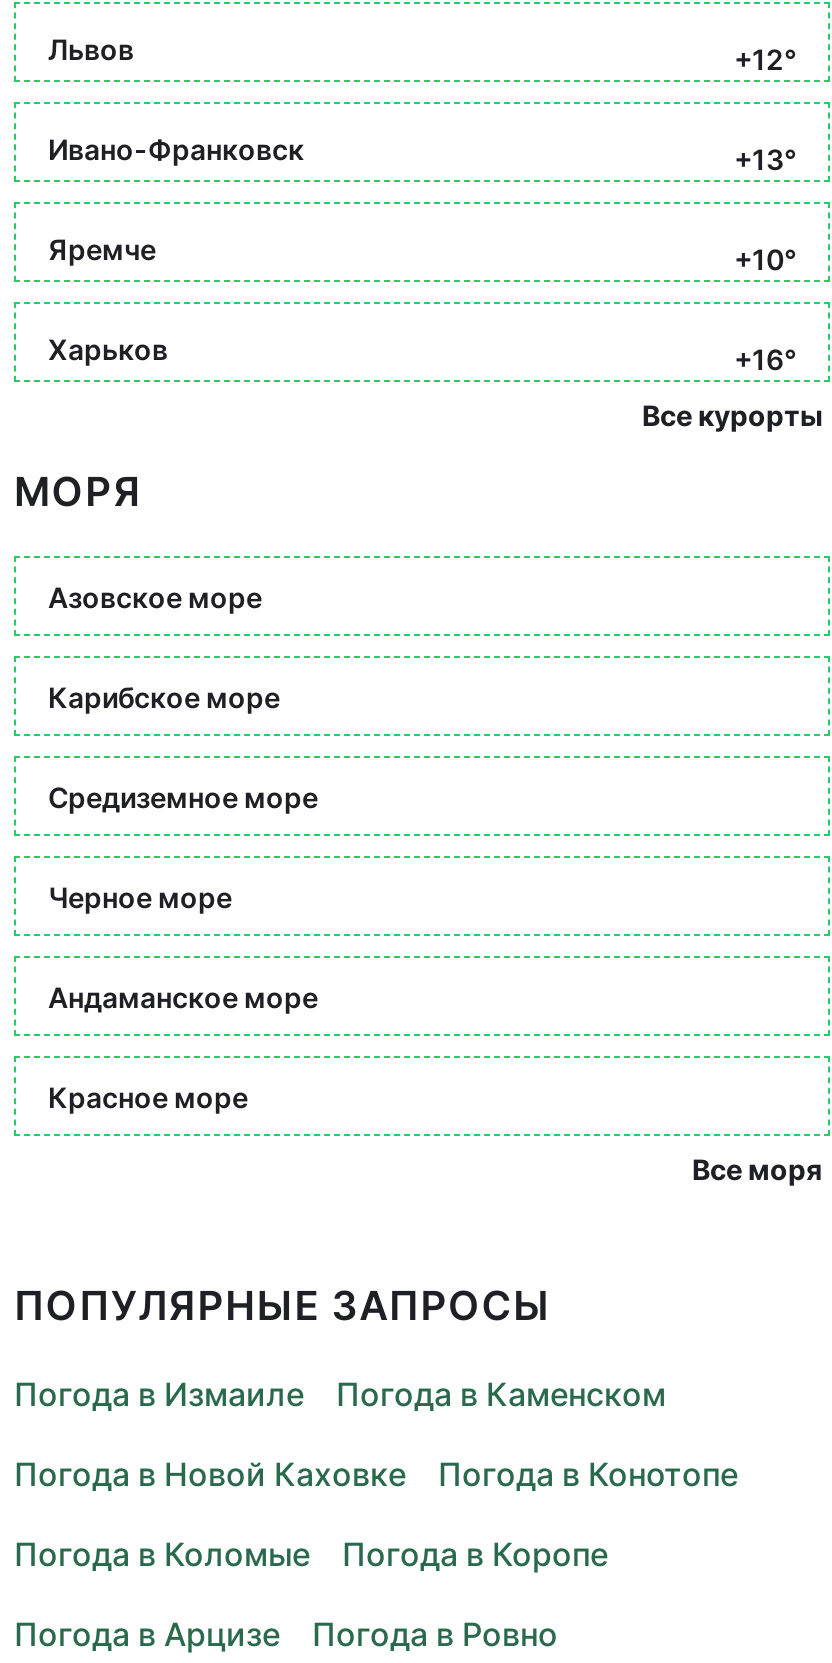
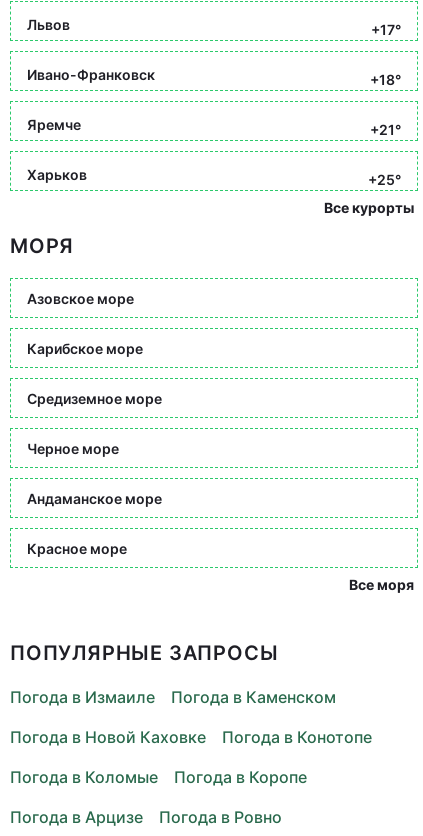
- +12°
+ +17°

- +13°
+ +18°

- +10°
+ +21°

- +16°
+ +25°
